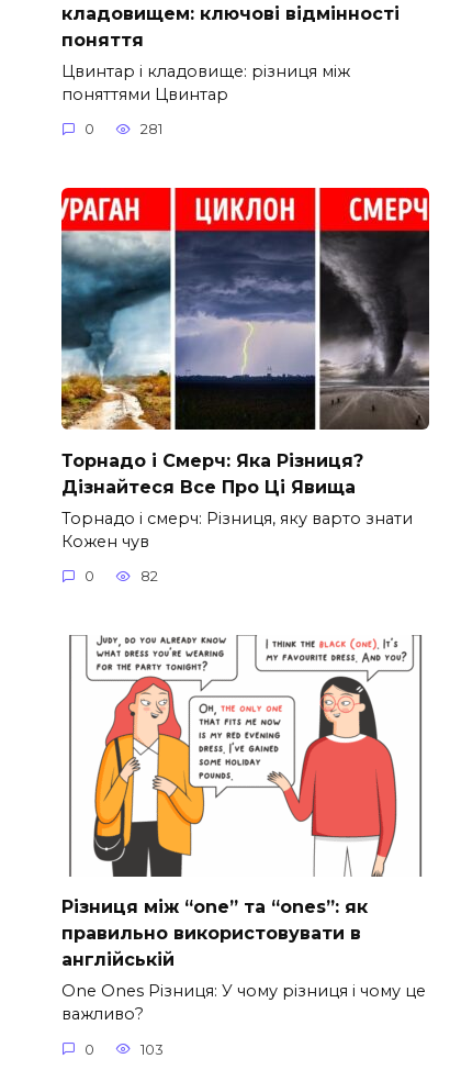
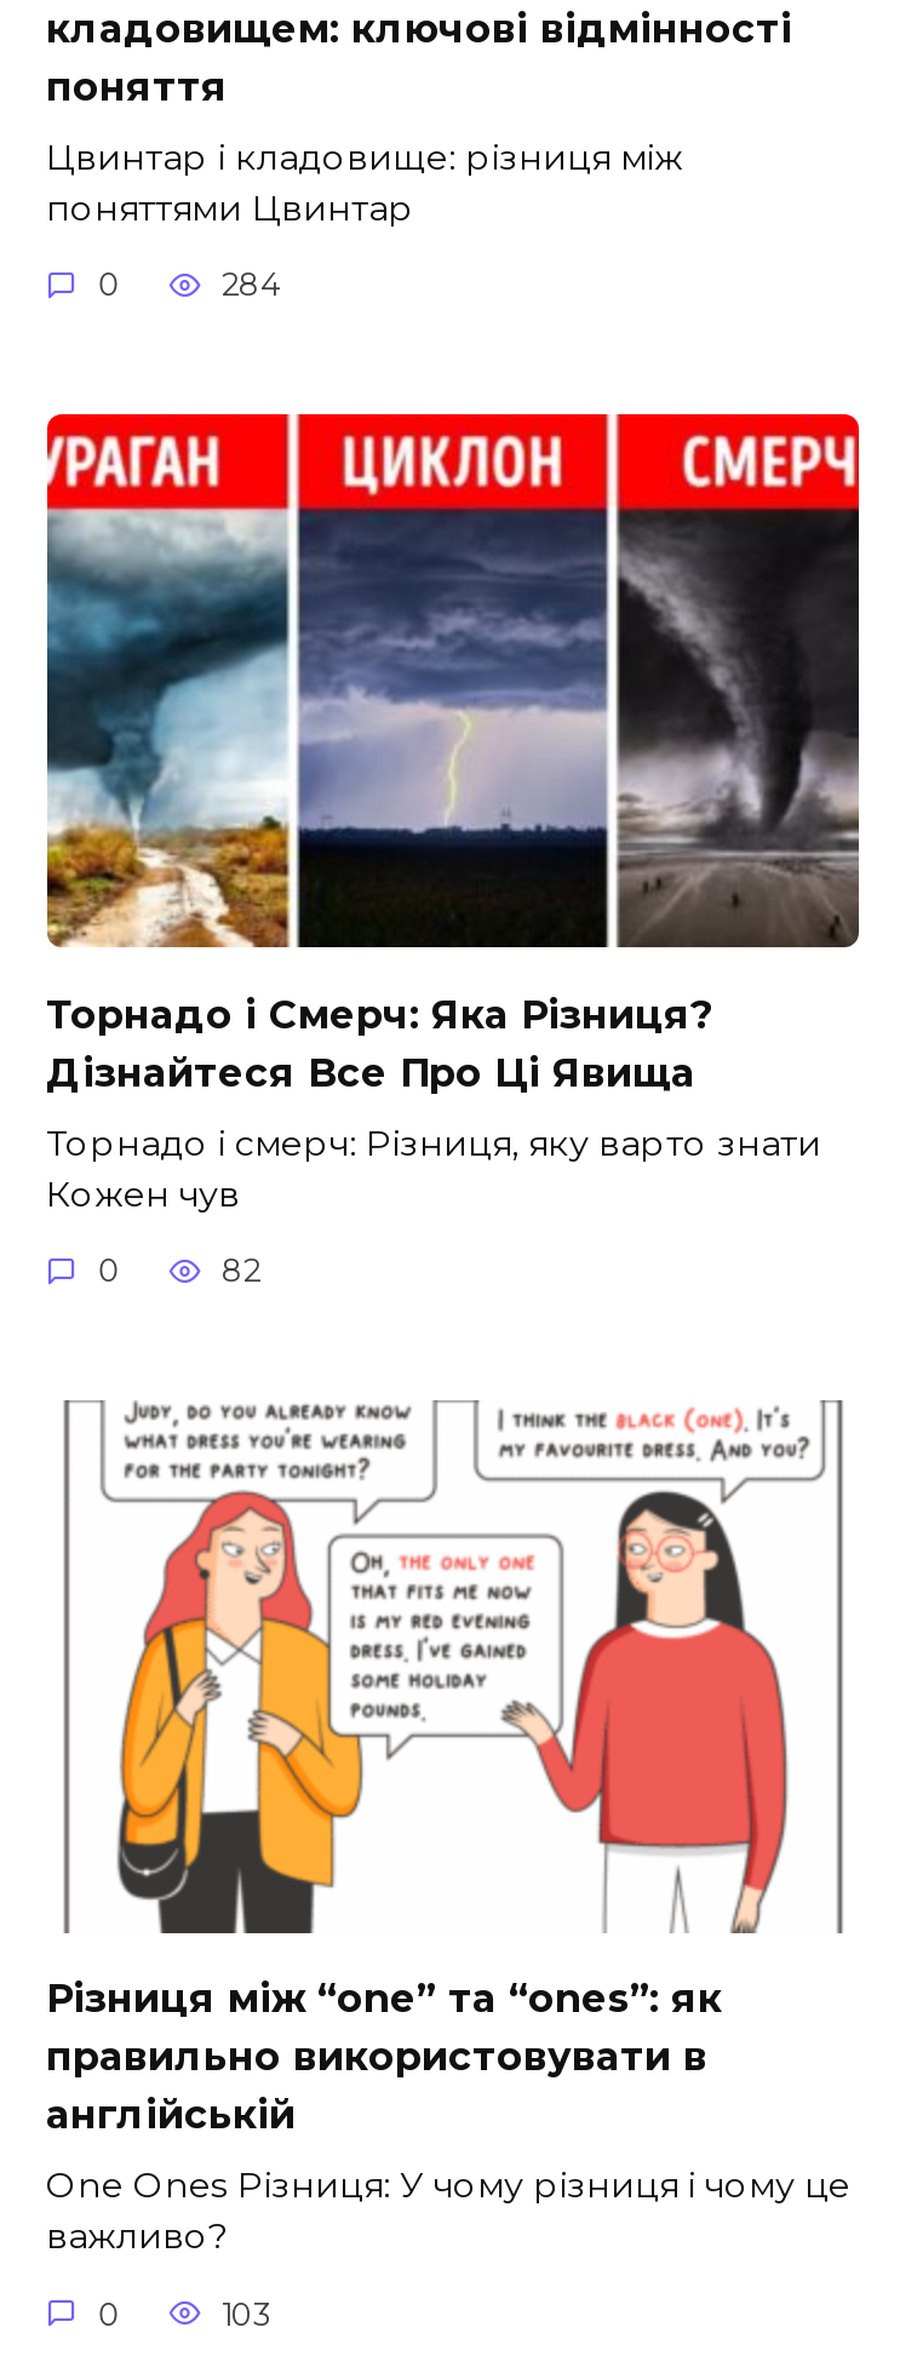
- 281
+ 284
